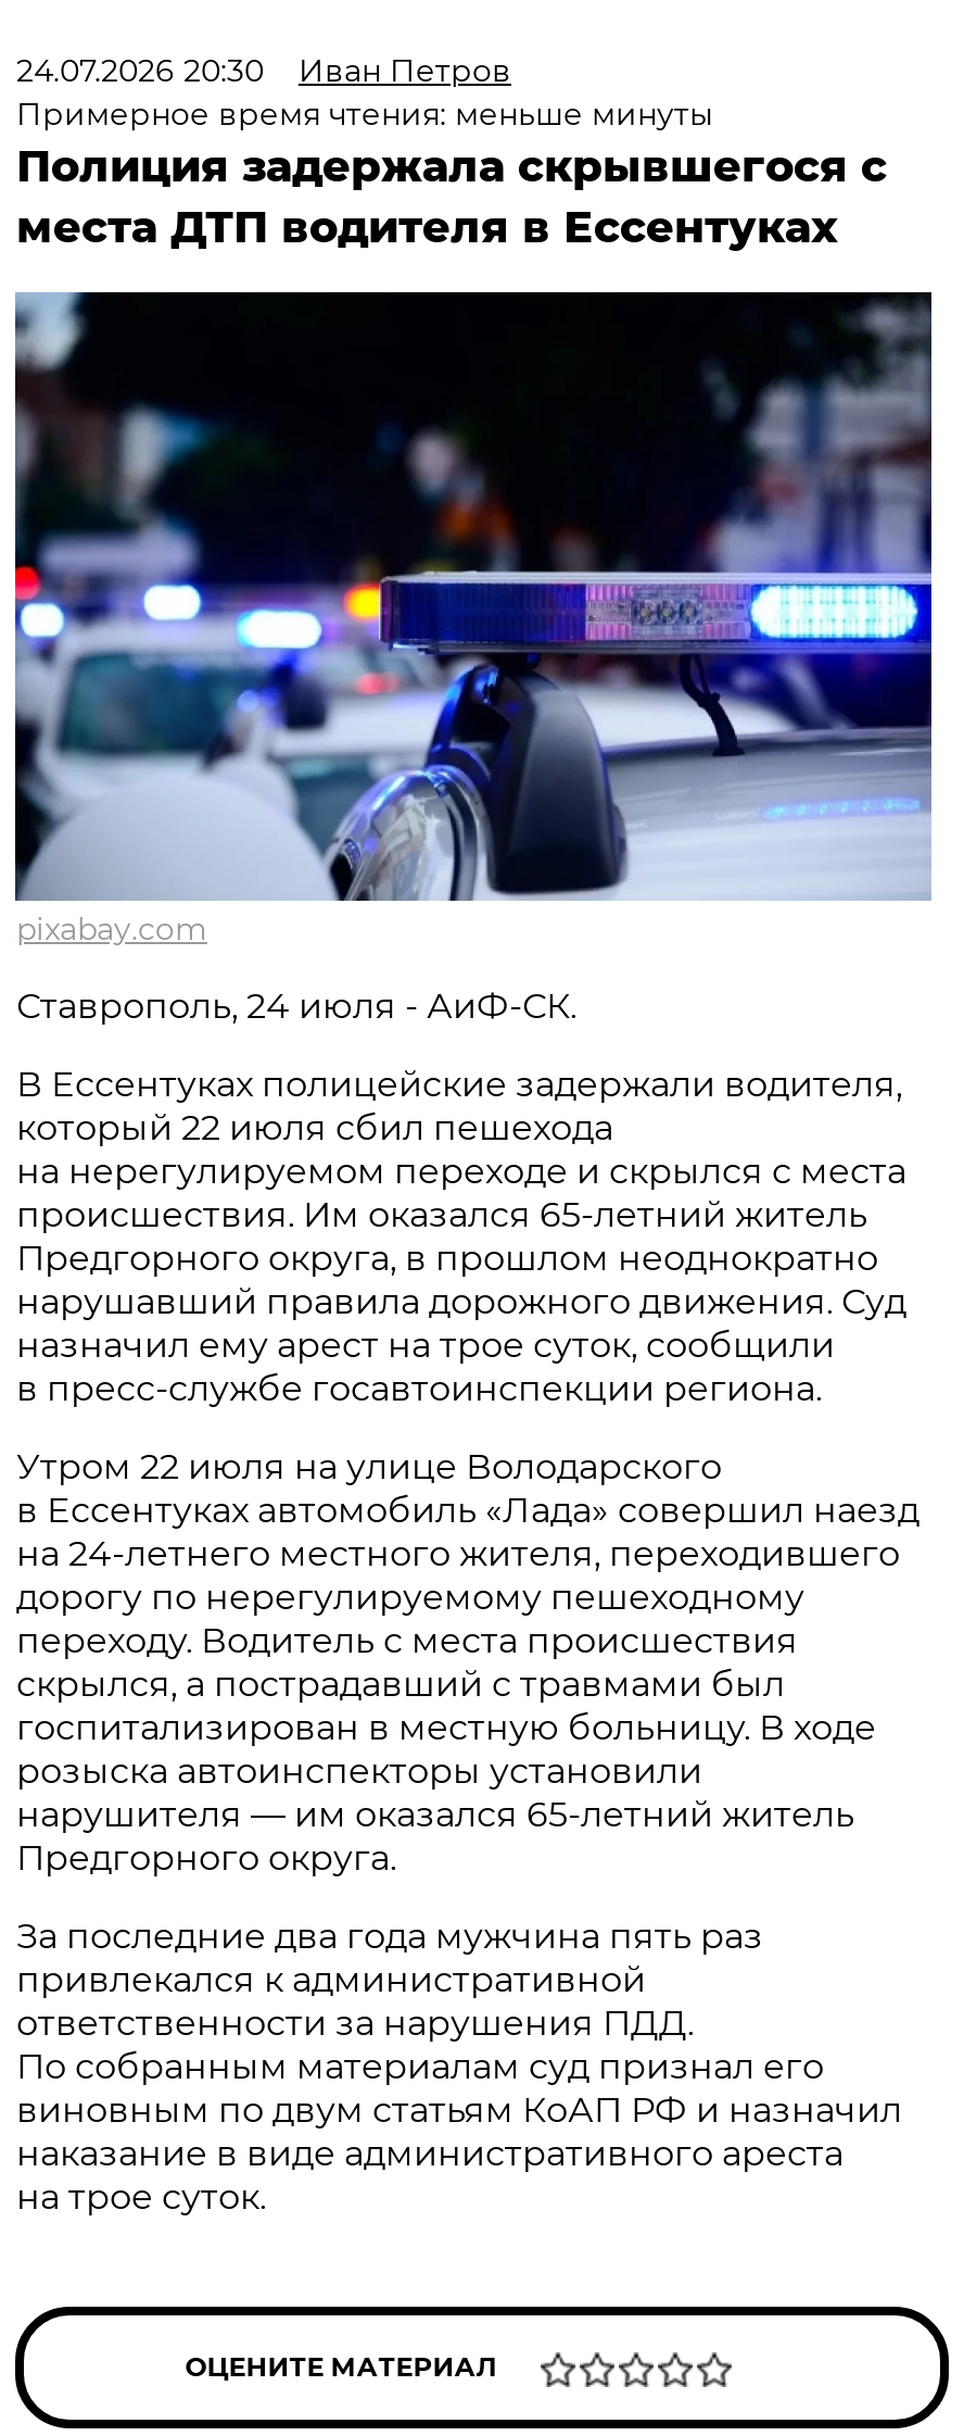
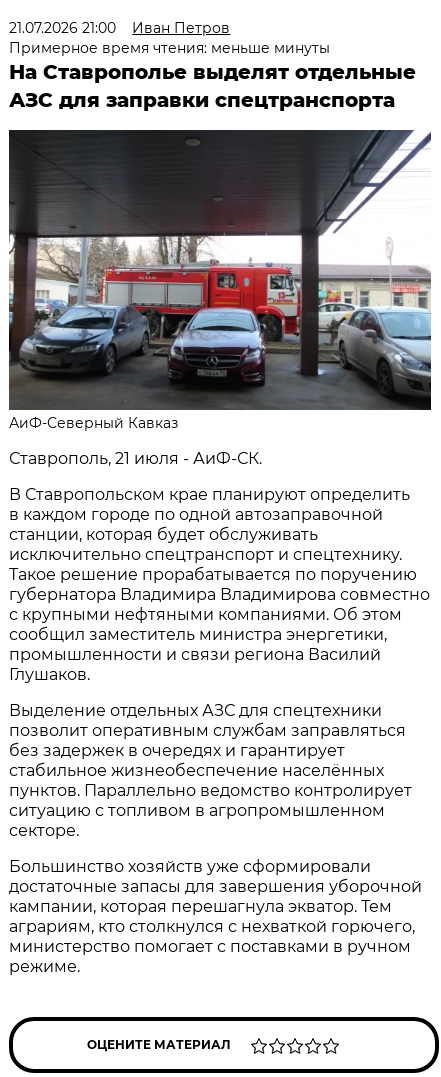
- 24.07.2026 20:30 Иван Петров
+ 21.07.2026 21:00 Иван Петров

- Полиция задержала скрывшегося с
- места ДТП водителя в Ессентуках
+ На Ставрополье выделят отдельные
+ АЗС для заправки спецтранспорта

- [image]
- pixabay.com
+ [image]
+ АиФ-Северный Кавказ

- Ставрополь, 24 июля - АиФ-СК.
+ Ставрополь, 21 июля - АиФ-СК.

- В Ессентуках полицейские задержали водителя,
- который 22 июля сбил пешехода
- на нерегулируемом переходе и скрылся с места
- происшествия. Им оказался 65-летний житель
- Предгорного округа, в прошлом неоднократно
- нарушавший правила дорожного движения. Суд
- назначил ему арест на трое суток, сообщили
- в пресс-службе госавтоинспекции региона.
+ В Ставропольском крае планируют определить
+ в каждом городе по одной автозаправочной
+ станции, которая будет обслуживать
+ исключительно спецтранспорт и спецтехнику.
+ Такое решение прорабатывается по поручению
+ губернатора Владимира Владимирова совместно
+ с крупными нефтяными компаниями. Об этом
+ сообщил заместитель министра энергетики,
+ промышленности и связи региона Василий
+ Глушаков.

- Утром 22 июля на улице Володарского
- в Ессентуках автомобиль «Лада» совершил наезд
- на 24-летнего местного жителя, переходившего
- дорогу по нерегулируемому пешеходному
- переходу. Водитель с места происшествия
- скрылся, а пострадавший с травмами был
- госпитализирован в местную больницу. В ходе
- розыска автоинспекторы установили
- нарушителя — им оказался 65-летний житель
- Предгорного округа.
+ Выделение отдельных АЗС для спецтехники
+ позволит оперативным службам заправляться
+ без задержек в очередях и гарантирует
+ стабильное жизнеобеспечение населённых
+ пунктов. Параллельно ведомство контролирует
+ ситуацию с топливом в агропромышленном
+ секторе.

- За последние два года мужчина пять раз
- привлекался к административной
- ответственности за нарушения ПДД.
- По собранным материалам суд признал его
- виновным по двум статьям КоАП РФ и назначил
- наказание в виде административного ареста
- на трое суток.
+ Большинство хозяйств уже сформировали
+ достаточные запасы для завершения уборочной
+ кампании, которая перешагнула экватор. Тем
+ аграриям, кто столкнулся с нехваткой горючего,
+ министерство помогает с поставками в ручном
+ режиме.
